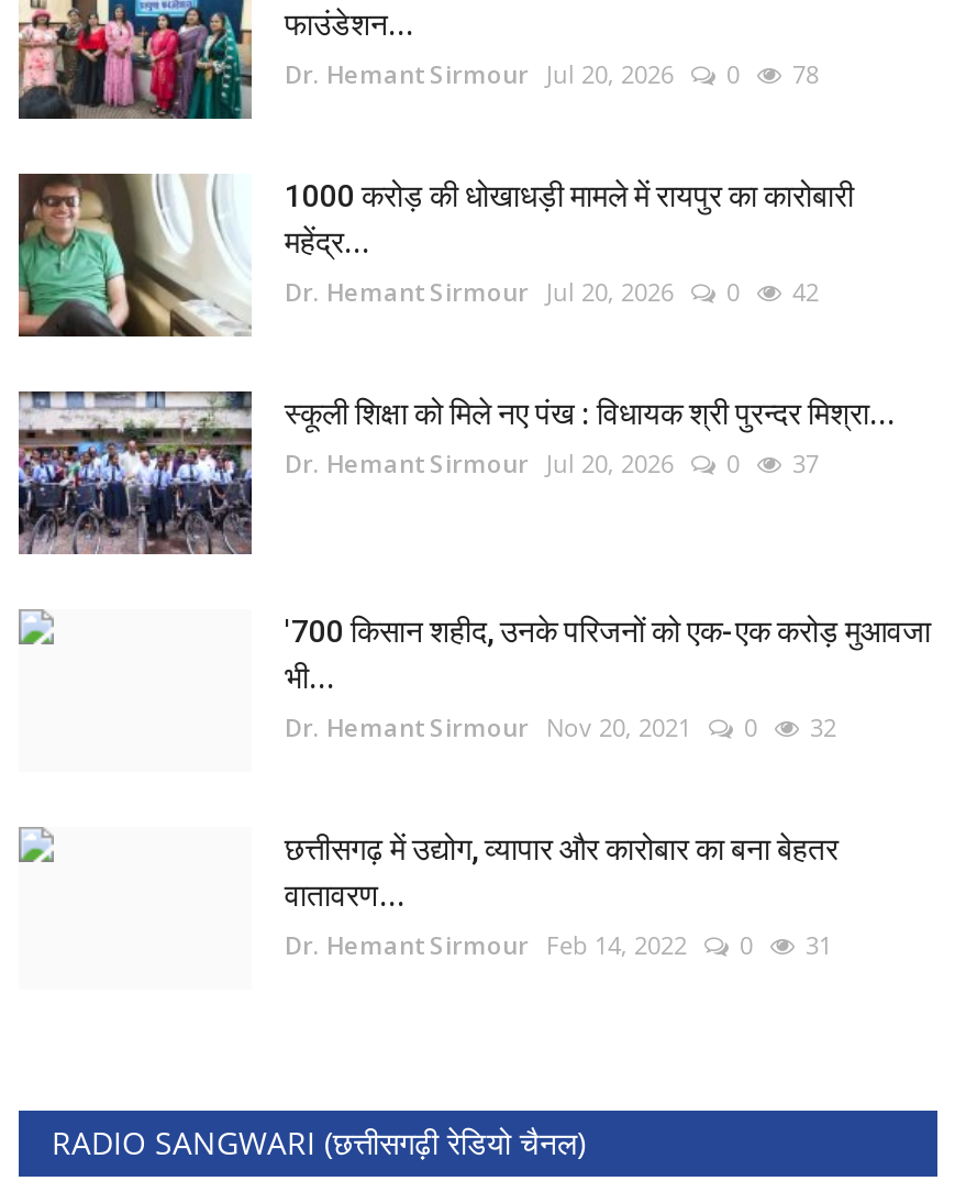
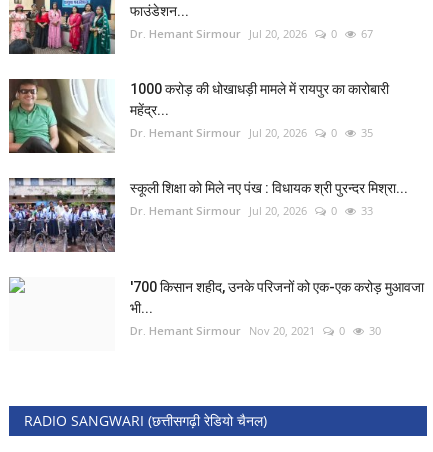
- Dr. Hemant Sirmour Jul 20, 2026 0 78
+ Dr. Hemant Sirmour Jul 20, 2026 0 67

- Dr. Hemant Sirmour Jul 20, 2026 0 42
+ Dr. Hemant Sirmour Jul 20, 2026 0 35

- Dr. Hemant Sirmour Jul 20, 2026 0 37
+ Dr. Hemant Sirmour Jul 20, 2026 0 33

- 32
- छत्तीसगढ़ में उद्योग, व्यापार और कारोबार का बना बेहतर
- वातावरण...
- Dr. Hemant Sirmour Feb 14, 2022
- 0
- 31
+ 30
